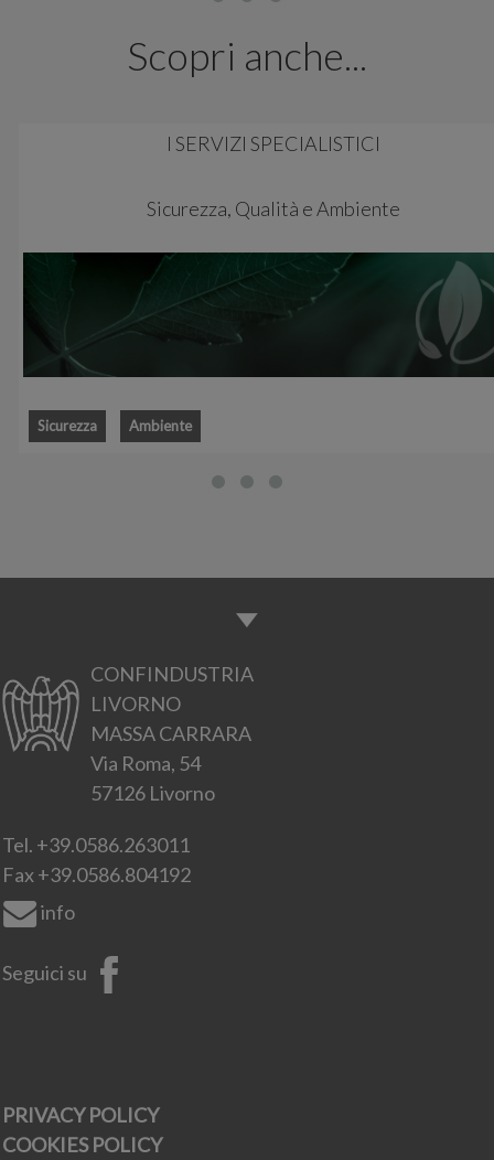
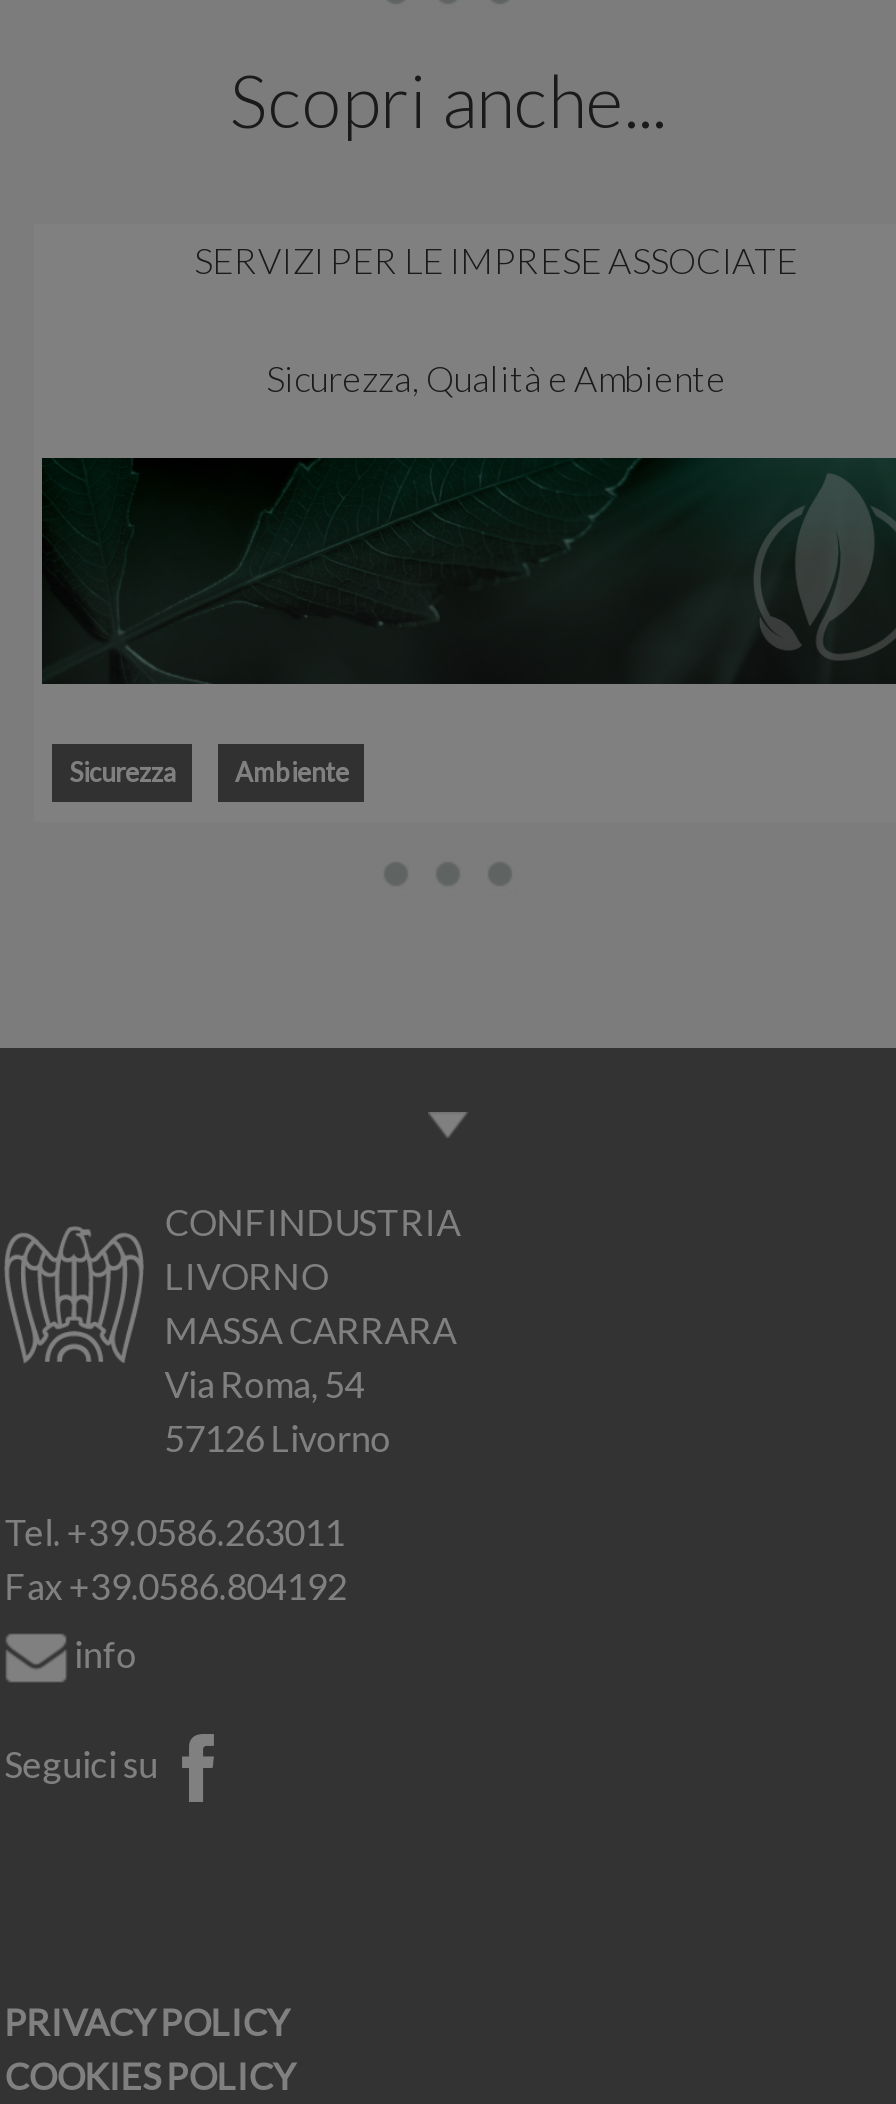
- I SERVIZI SPECIALISTICI
+ SERVIZI PER LE IMPRESE ASSOCIATE
